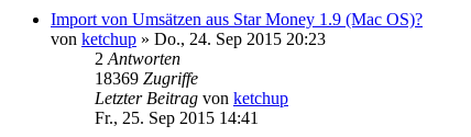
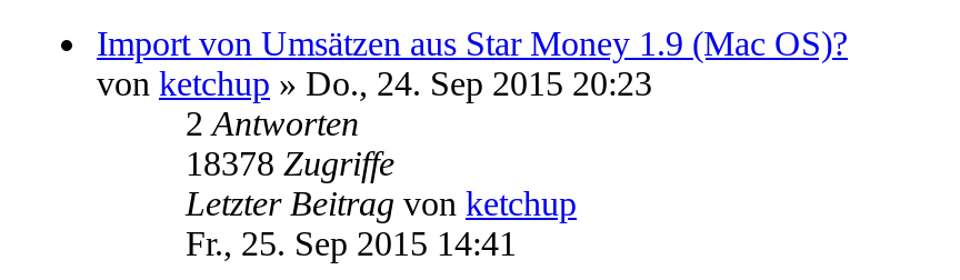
- 18369 Zugriffe
+ 18378 Zugriffe
